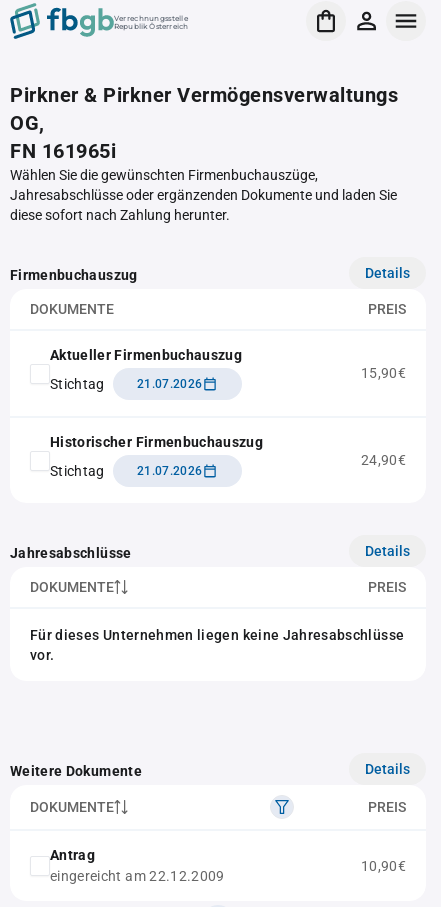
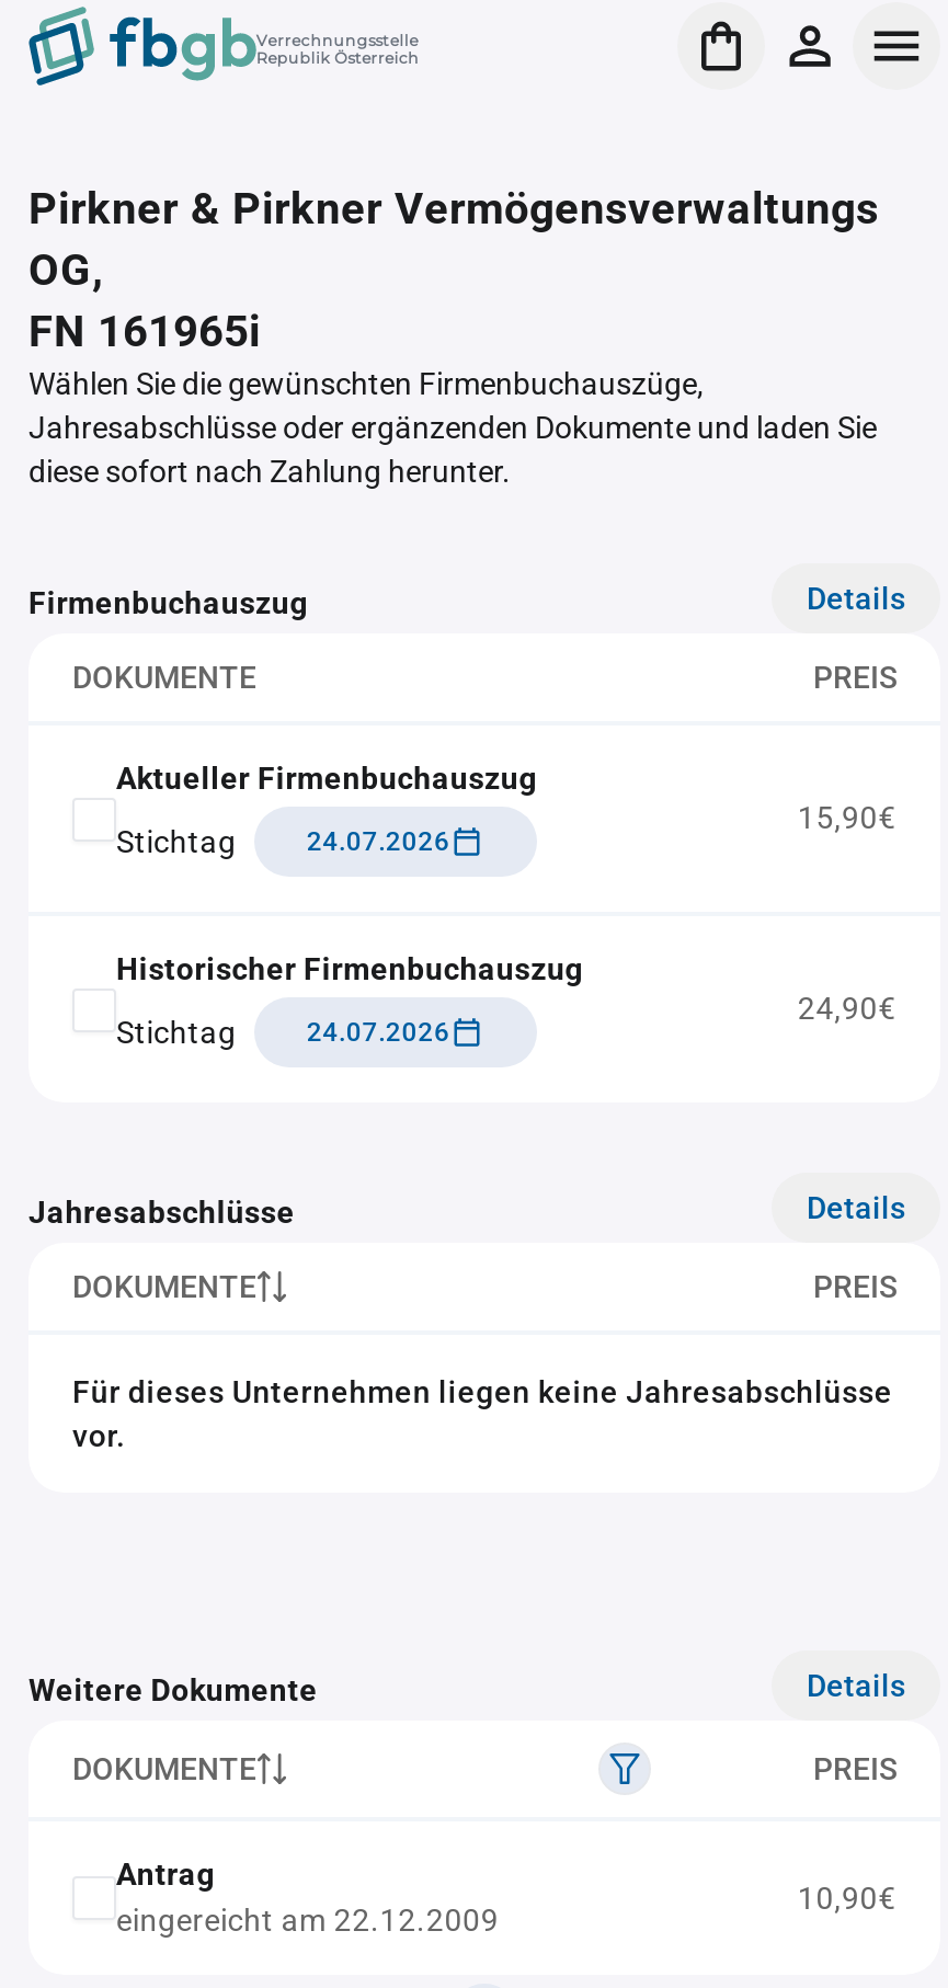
- 21.07.2026
+ 24.07.2026

- 21.07.2026
+ 24.07.2026
